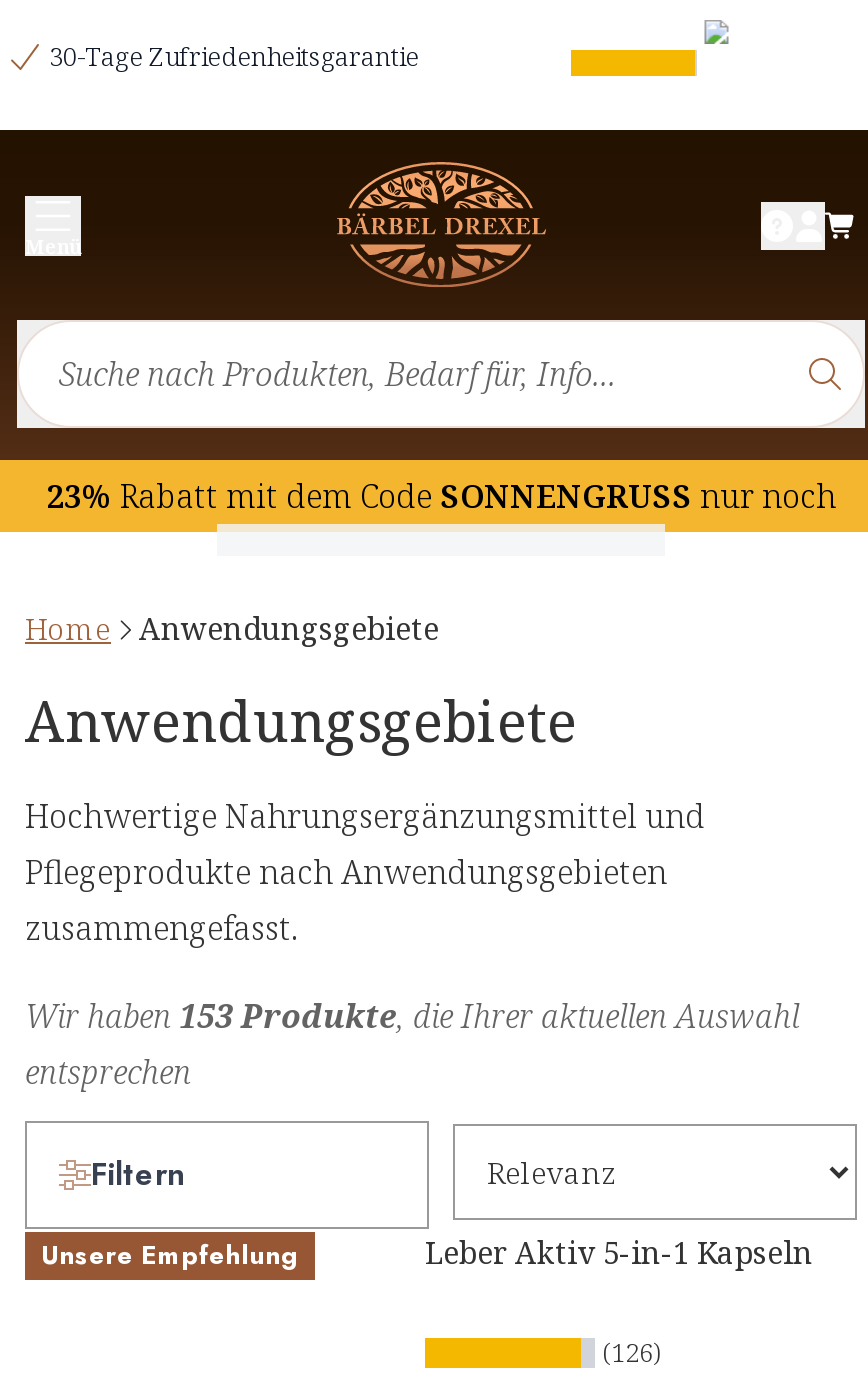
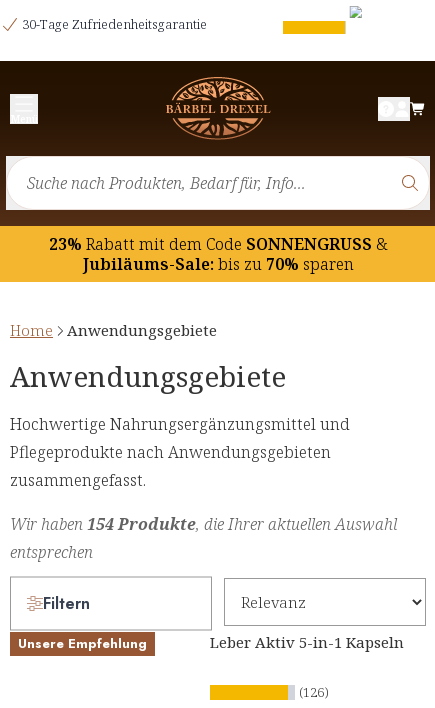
- 23% Rabatt mit dem Code SONNENGRUSS nur noch
+ 23% Rabatt mit dem Code SONNENGRUSS &
+ Jubiläums-Sale: bis zu 70% sparen

- Wir haben 153 Produkte, die Ihrer aktuellen Auswahl
+ Wir haben 154 Produkte, die Ihrer aktuellen Auswahl
